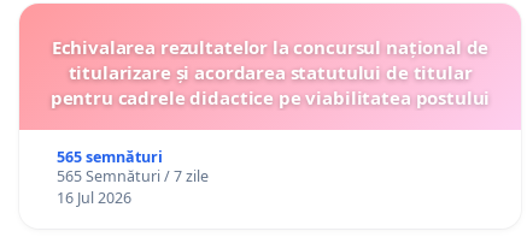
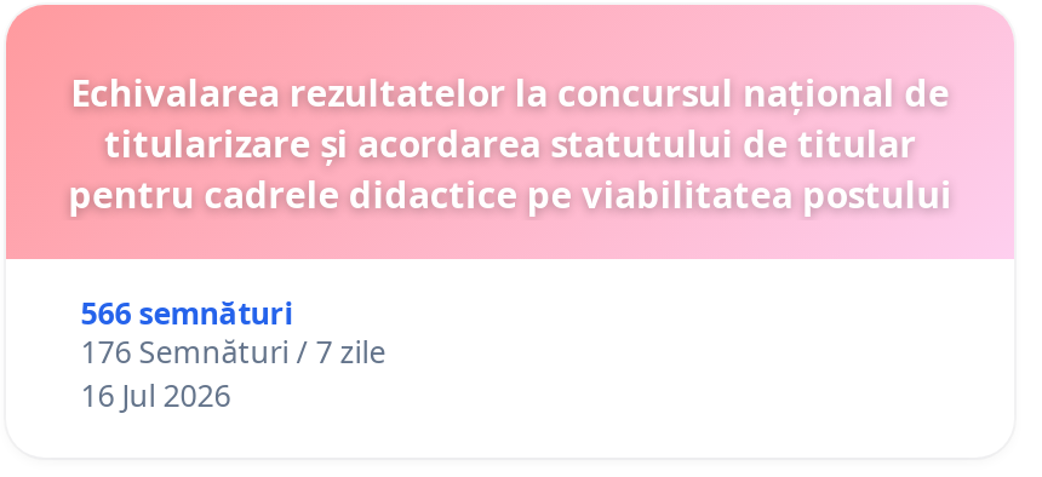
- 565 semnături
+ 566 semnături

- 565 Semnături / 7 zile
+ 176 Semnături / 7 zile
